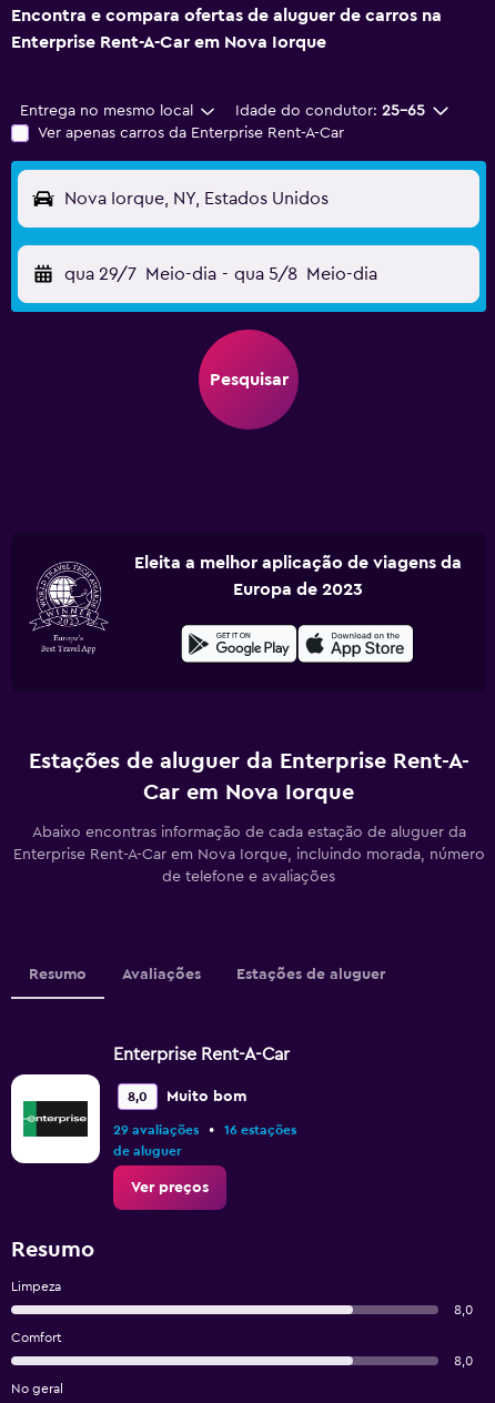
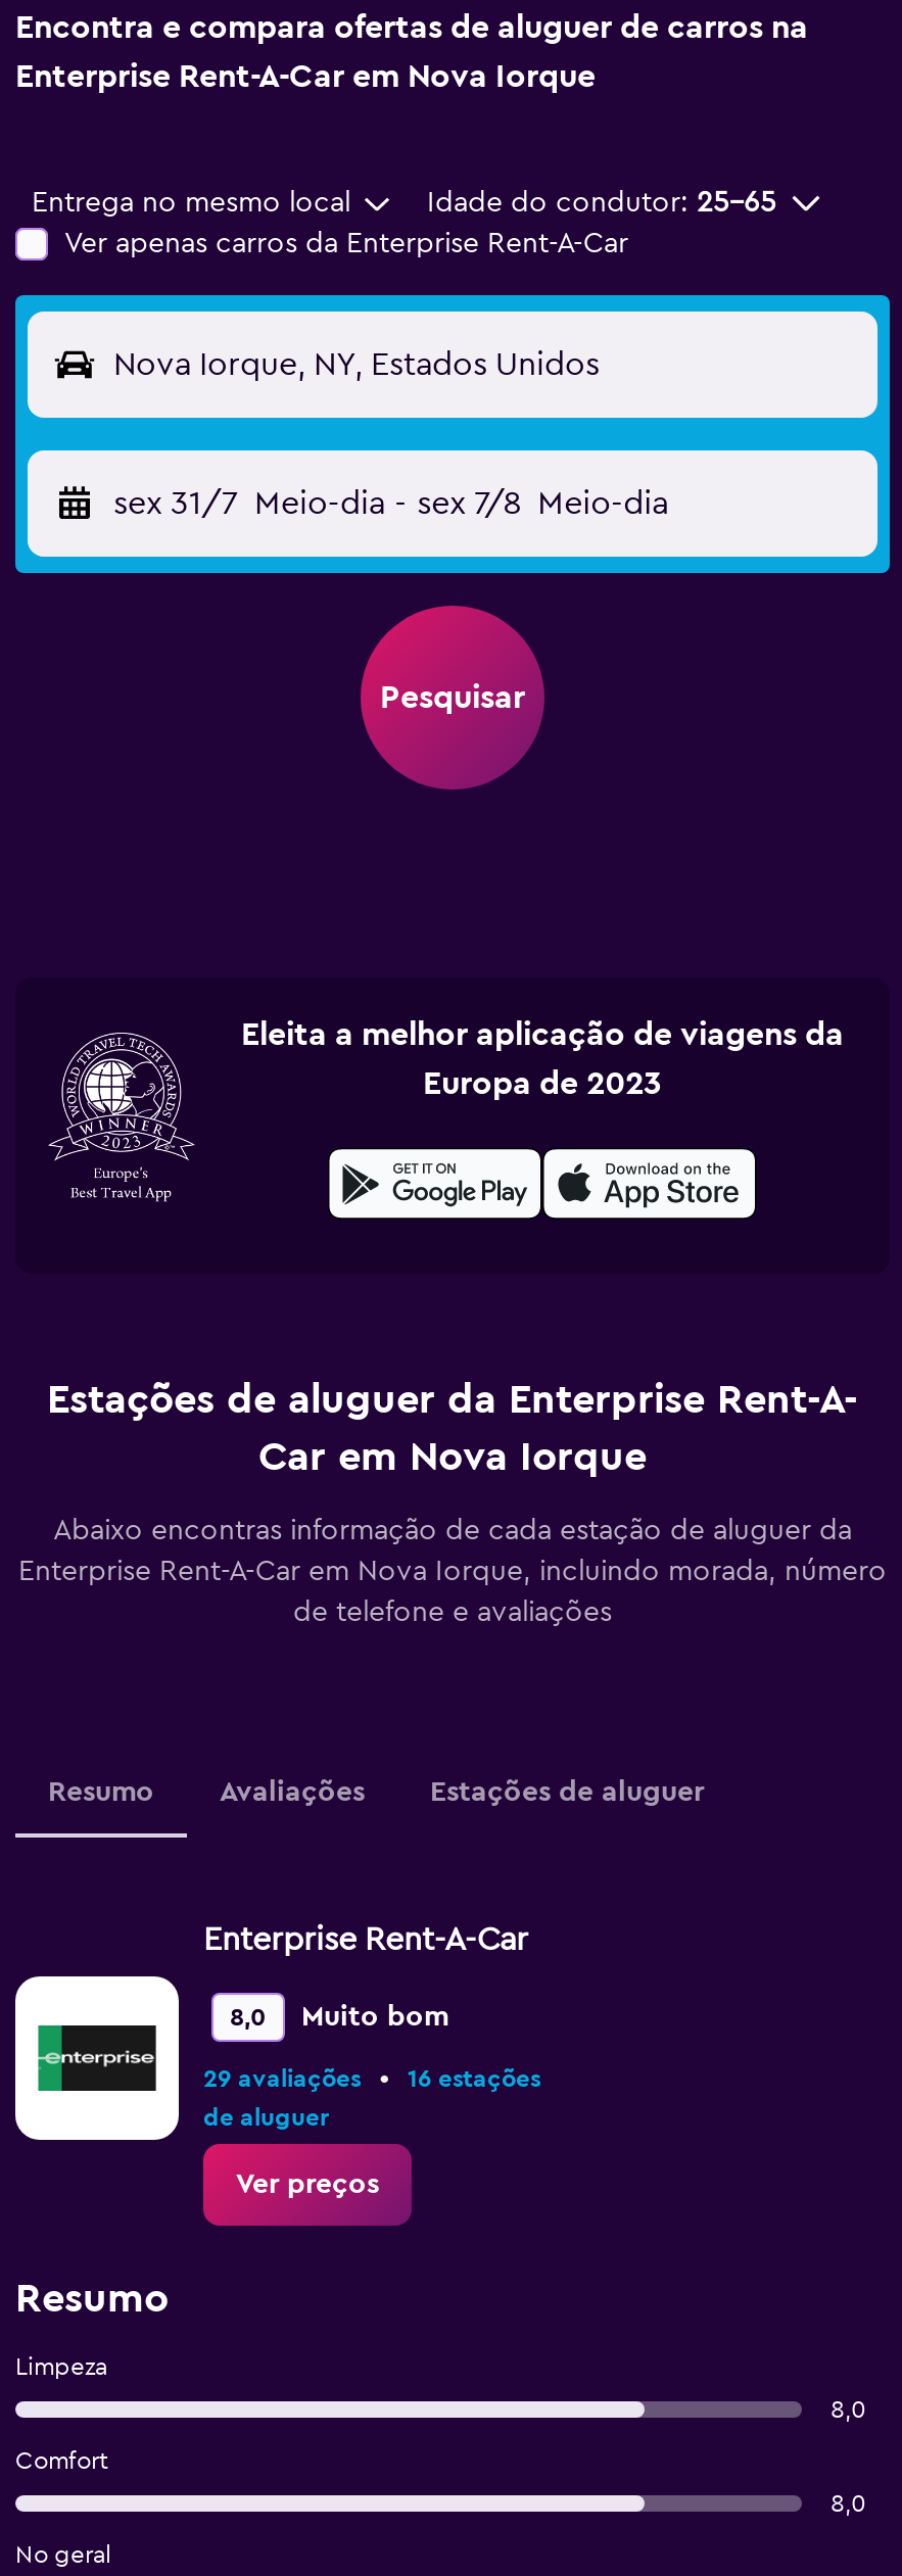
- qua 29/7 Meio-dia - qua 5/8 Meio-dia
+ sex 31/7 Meio-dia - sex 7/8 Meio-dia
